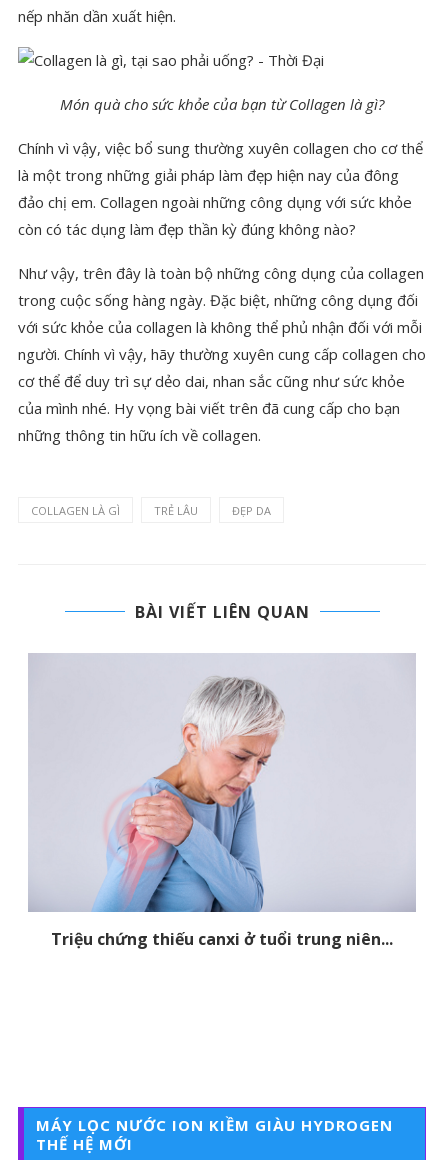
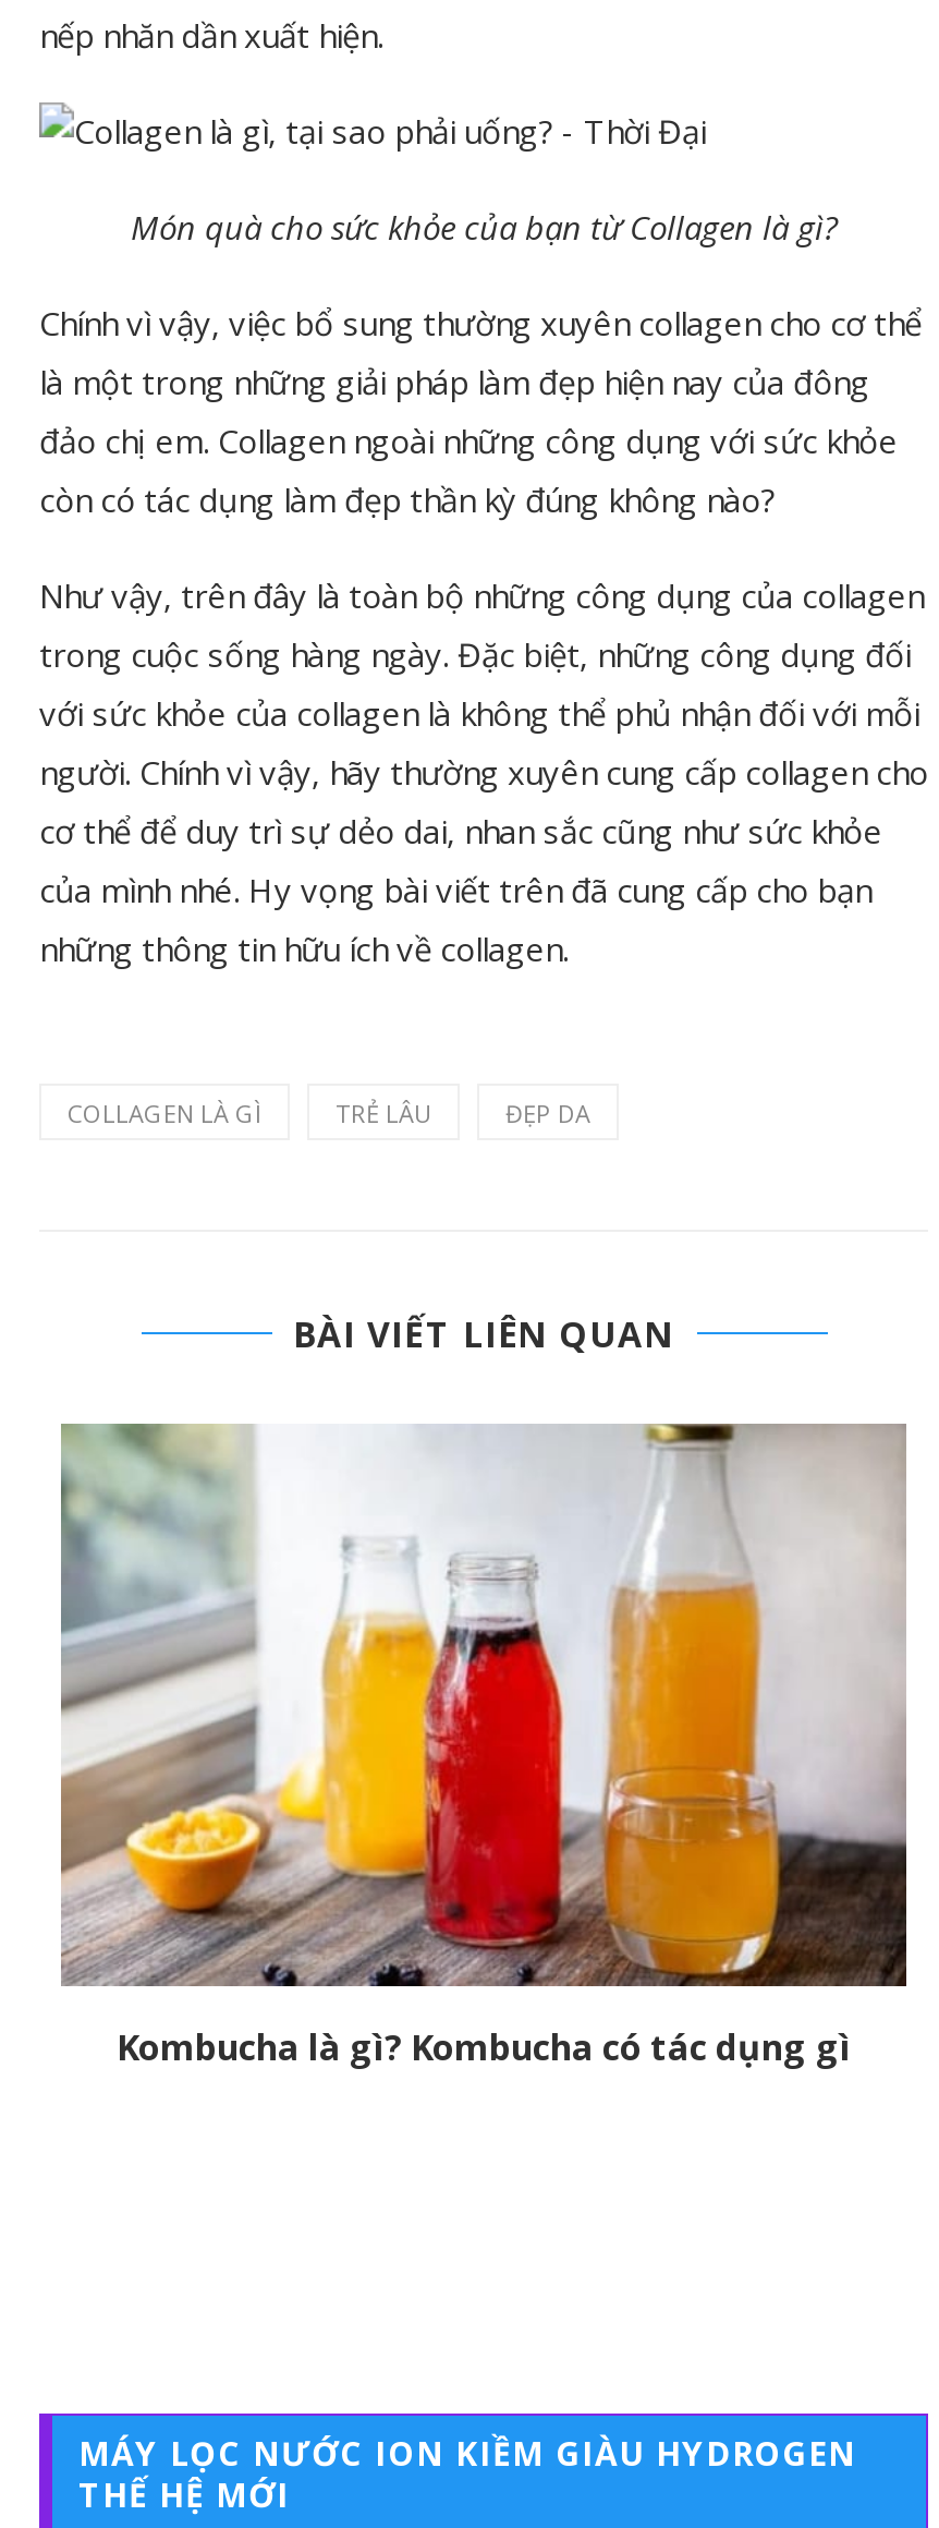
- [image]
- Triệu chứng thiếu canxi ở tuổi trung niên...
+ [image]
+ Kombucha là gì? Kombucha có tác dụng gì
